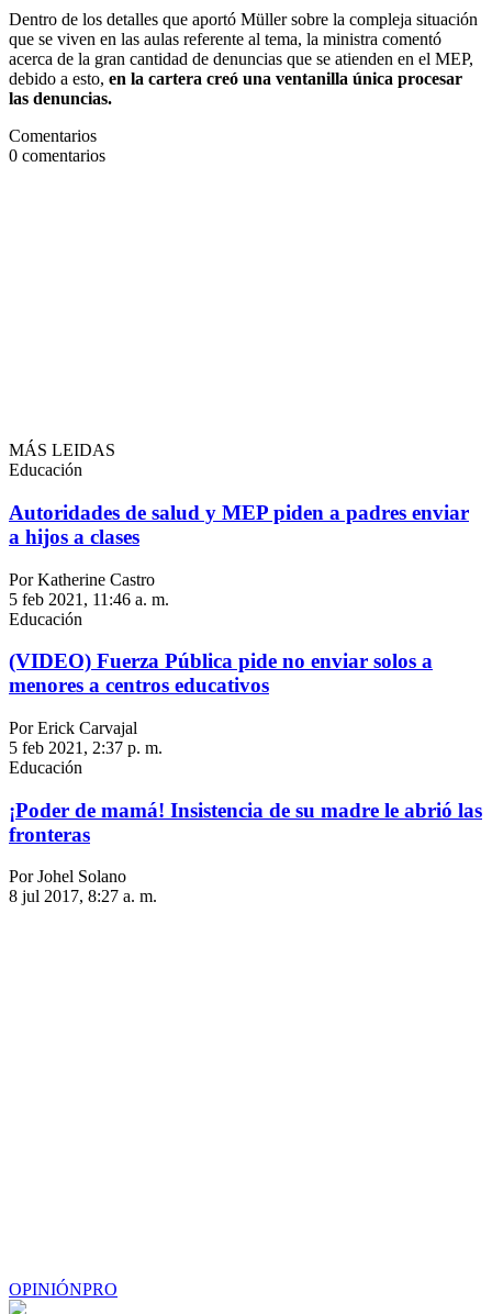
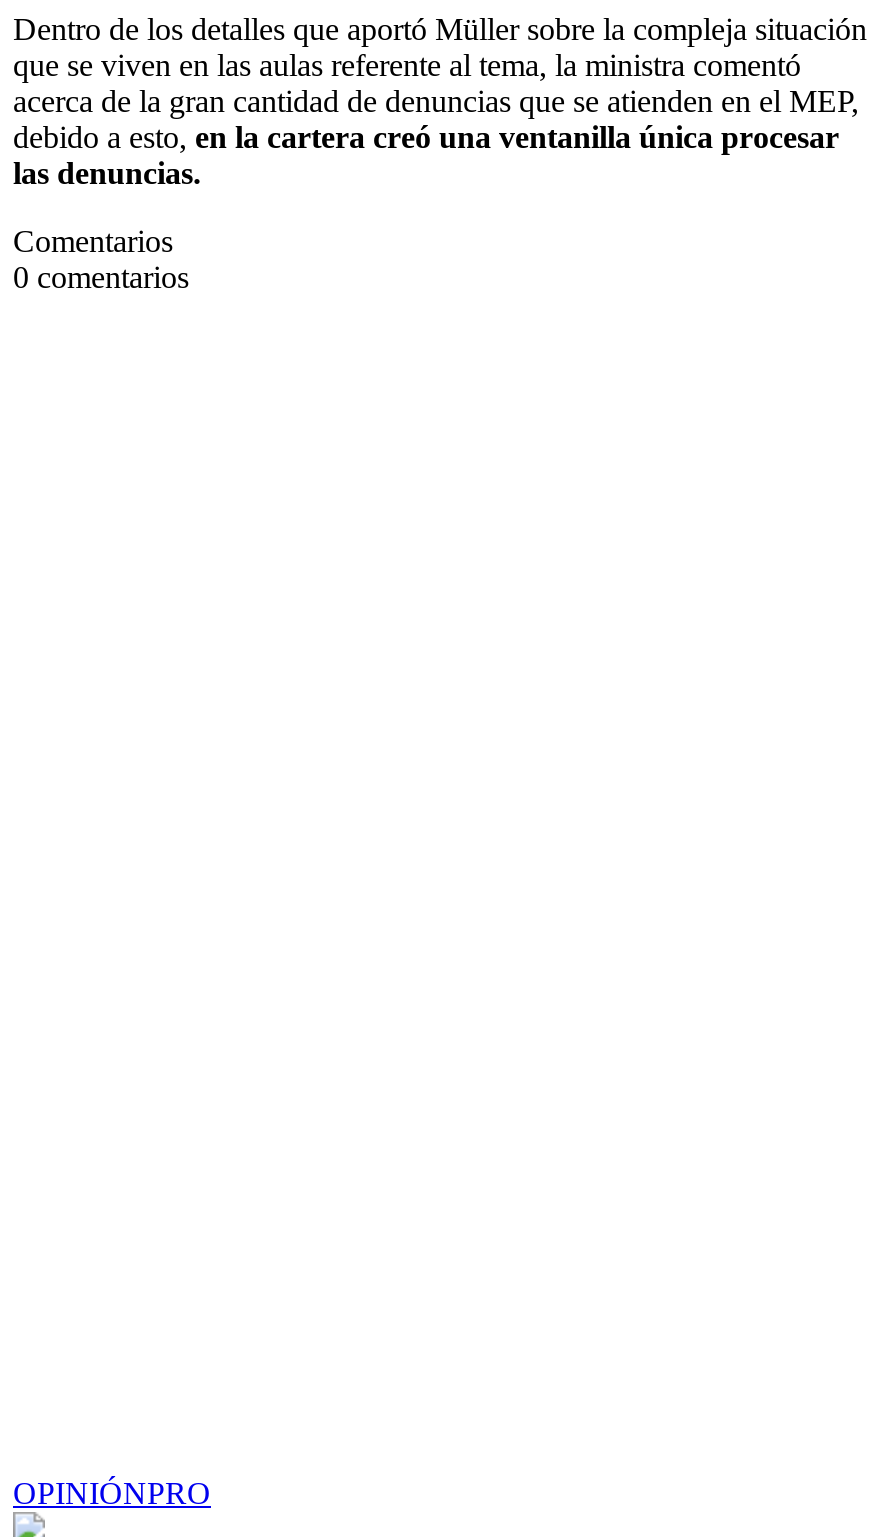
- MÁS LEIDAS
- Educación
- Autoridades de salud y MEP piden a padres enviar
- a hijos a clases
- Por Katherine Castro
- 5 feb 2021, 11:46 a. m.
- Educación
- (VIDEO) Fuerza Pública pide no enviar solos a
- menores a centros educativos
- Por Erick Carvajal
- 5 feb 2021, 2:37 p. m.
- Educación
- ¡Poder de mamá! Insistencia de su madre le abrió las
- fronteras
- Por Johel Solano
- 8 jul 2017, 8:27 a. m.
